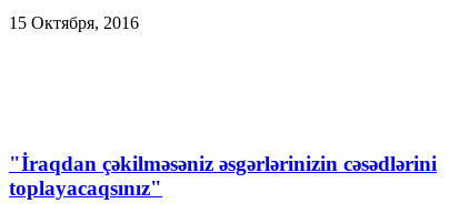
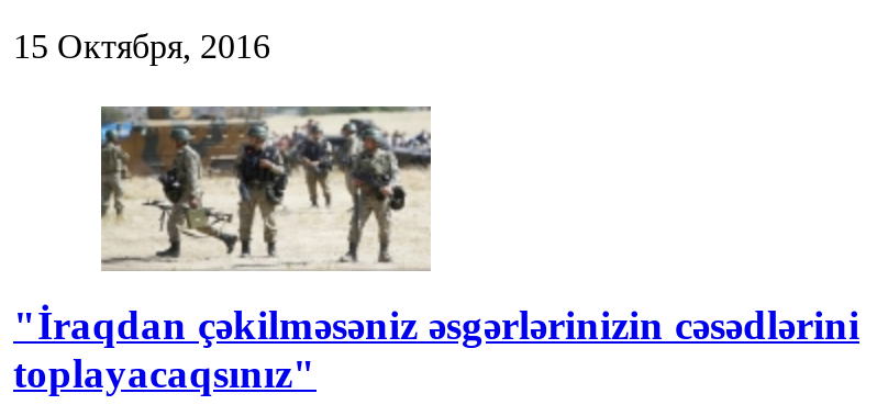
+ [image]
